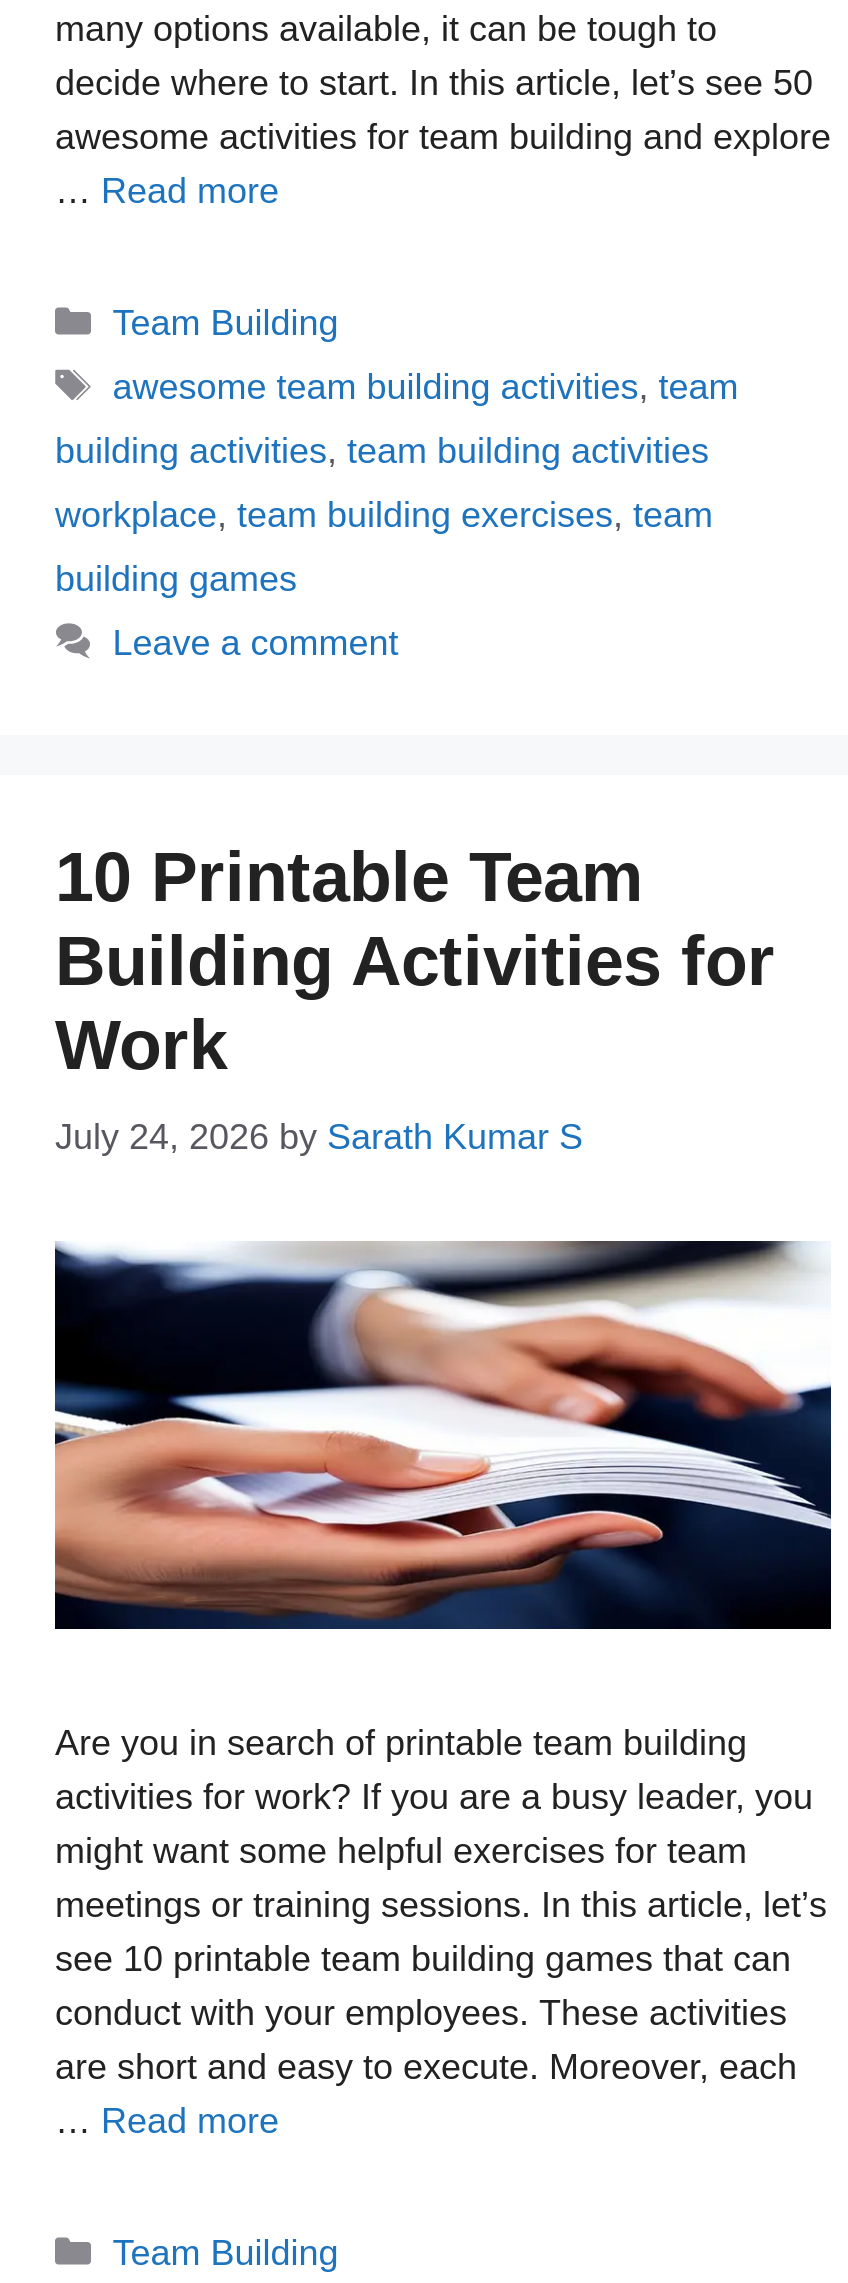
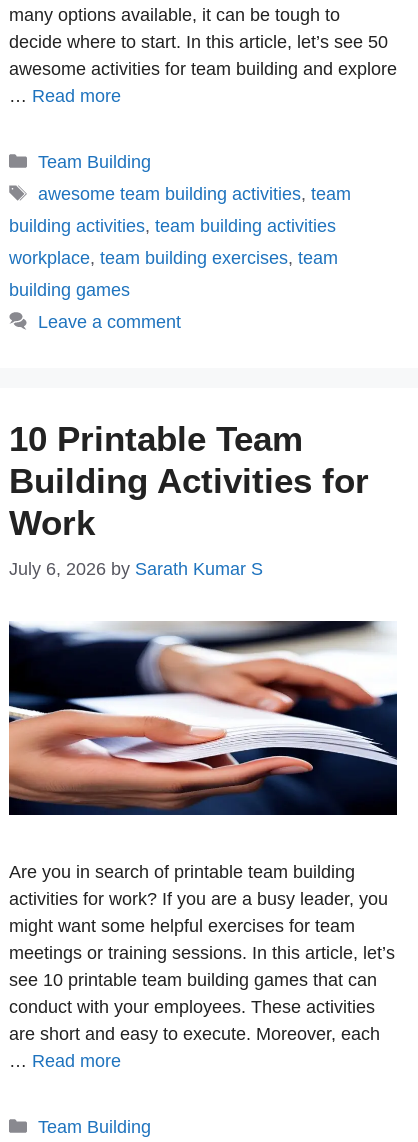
- July 24, 2026 by Sarath Kumar S
+ July 6, 2026 by Sarath Kumar S
